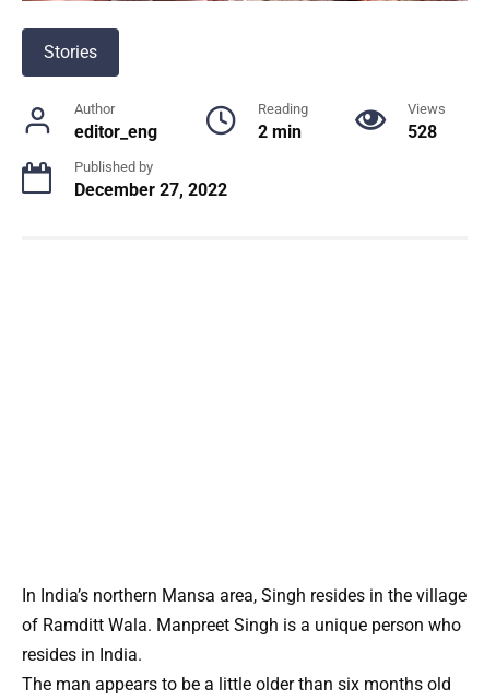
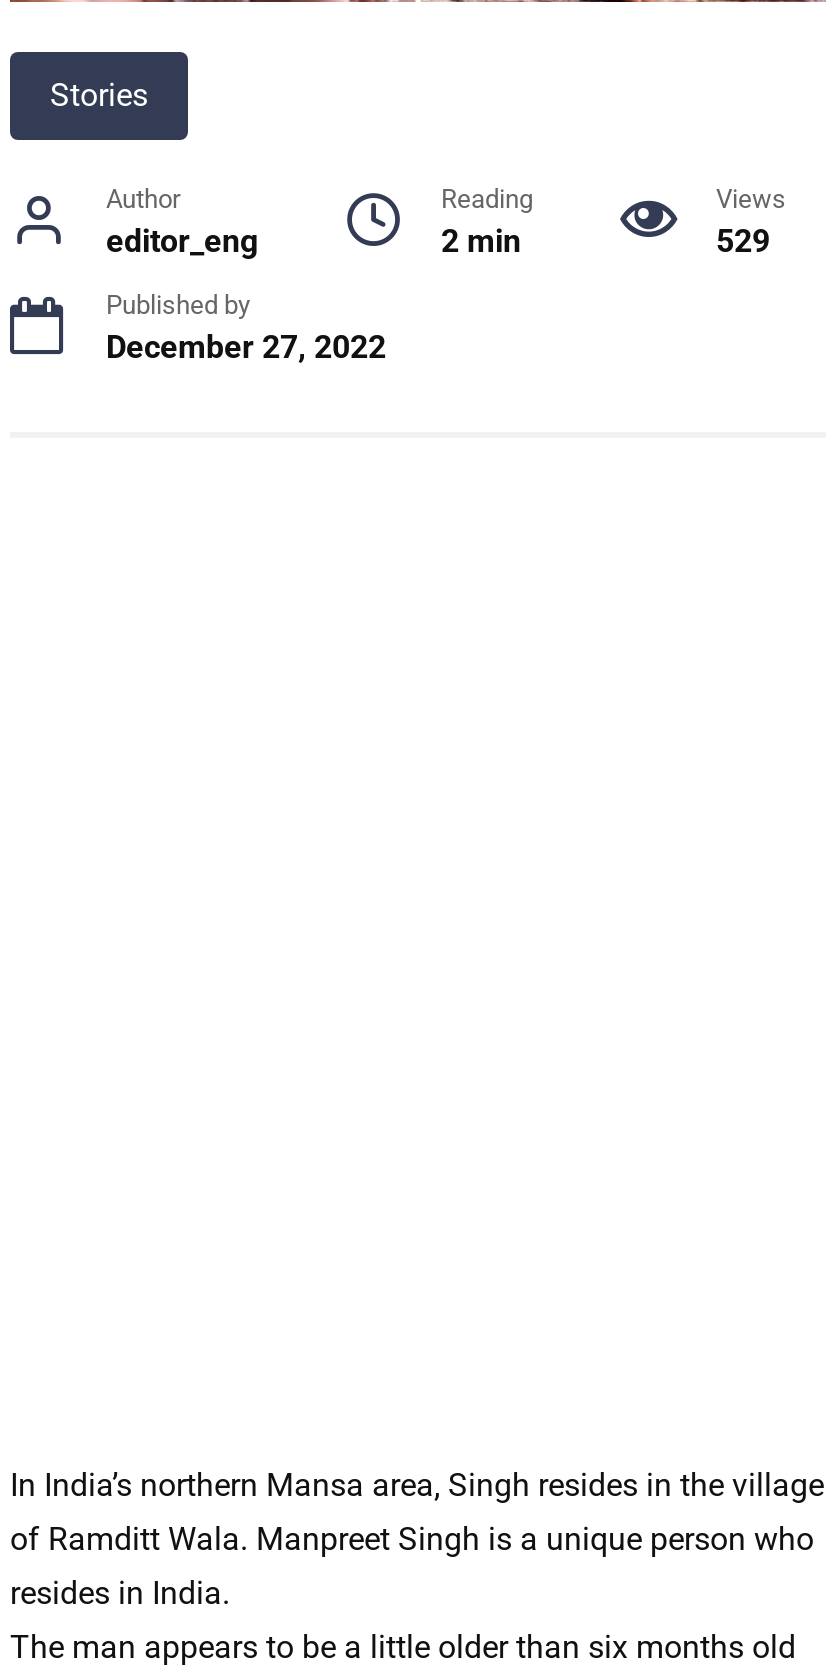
- 528
+ 529
